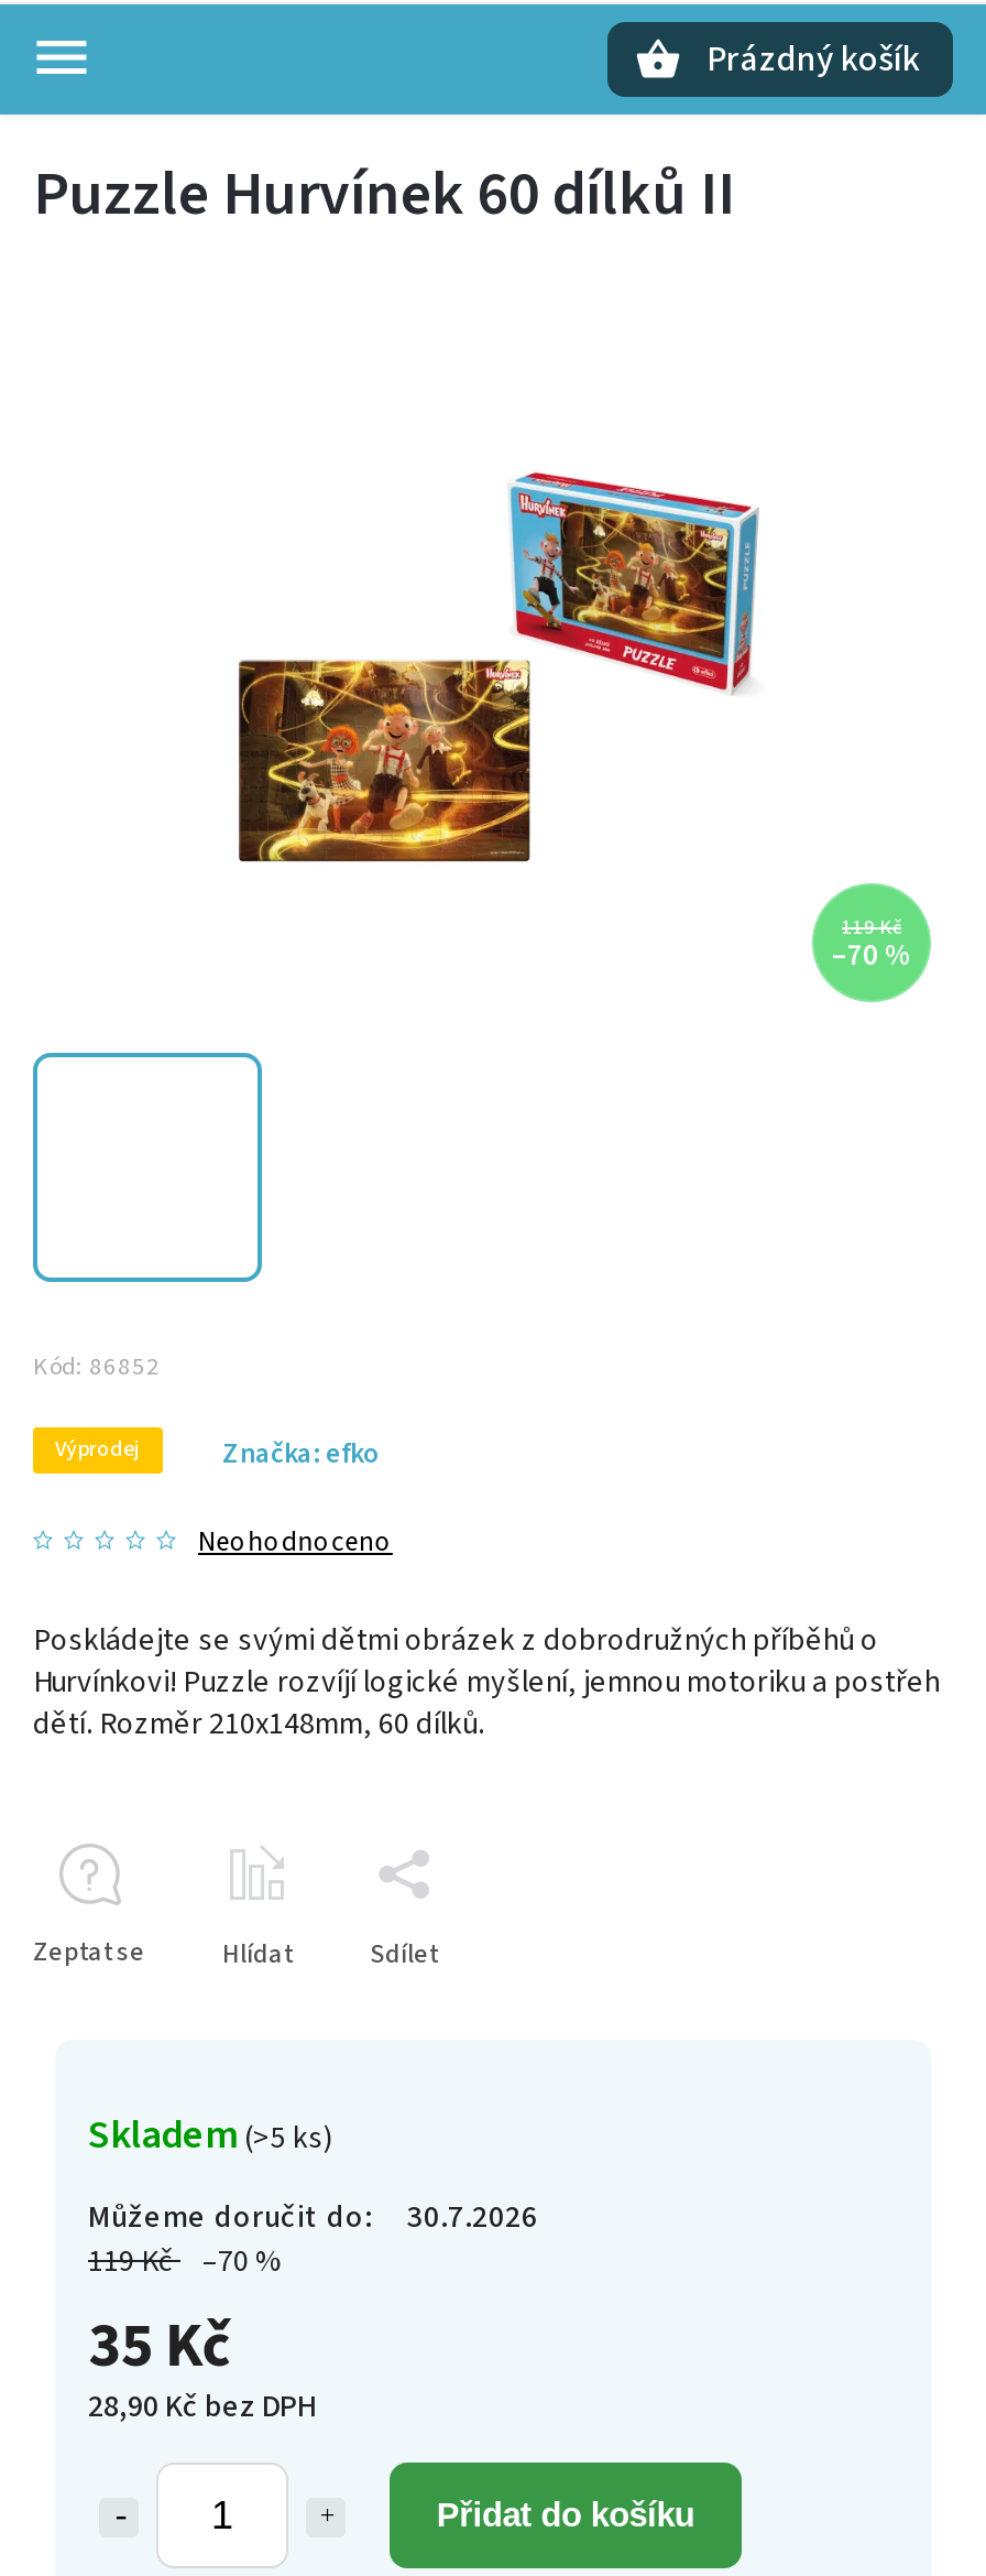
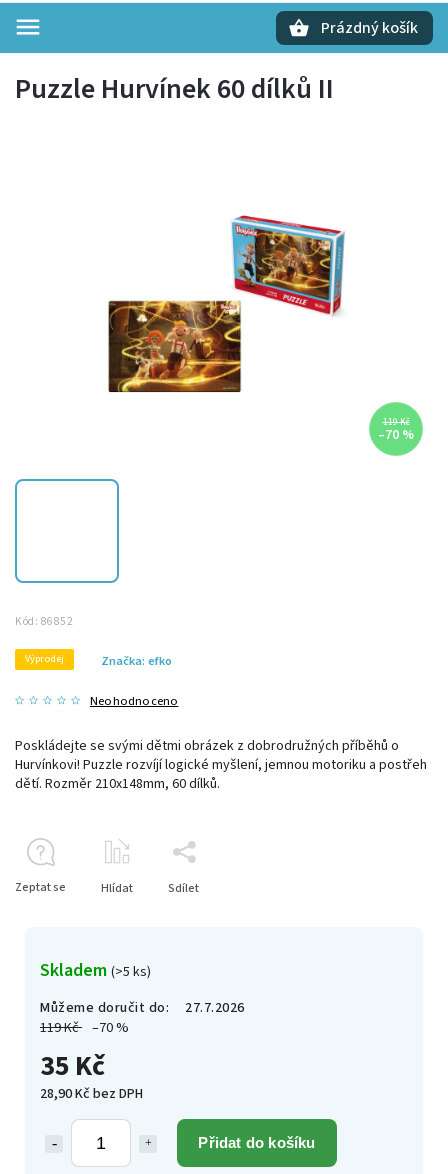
- Můžeme doručit do: 30.7.2026
+ Můžeme doručit do: 27.7.2026
